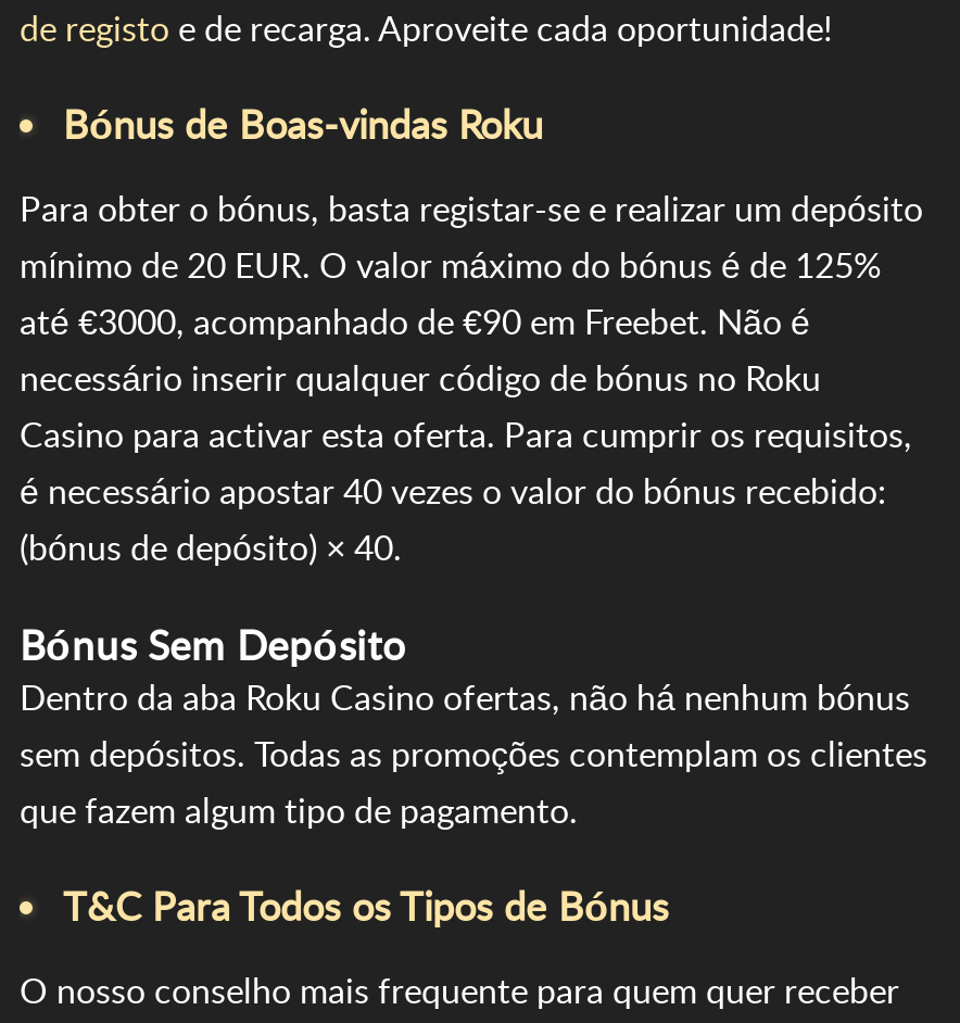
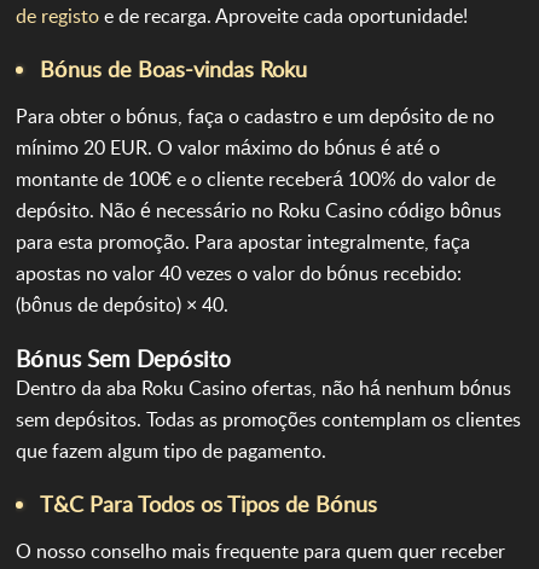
- Para obter o bónus, basta registar-se e realizar um depósito
- mínimo de 20 EUR. O valor máximo do bónus é de 125%
- até €3000, acompanhado de €90 em Freebet. Não é
- necessário inserir qualquer código de bónus no Roku
- Casino para activar esta oferta. Para cumprir os requisitos,
- é necessário apostar 40 vezes o valor do bónus recebido:
- (bónus de depósito) × 40.
+ Para obter o bónus, faça o cadastro e um depósito de no
+ mínimo 20 EUR. O valor máximo do bónus é até o
+ montante de 100€ e o cliente receberá 100% do valor de
+ depósito. Não é necessário no Roku Casino código bônus
+ para esta promoção. Para apostar integralmente, faça
+ apostas no valor 40 vezes o valor do bónus recebido:
+ (bônus de depósito) × 40.
